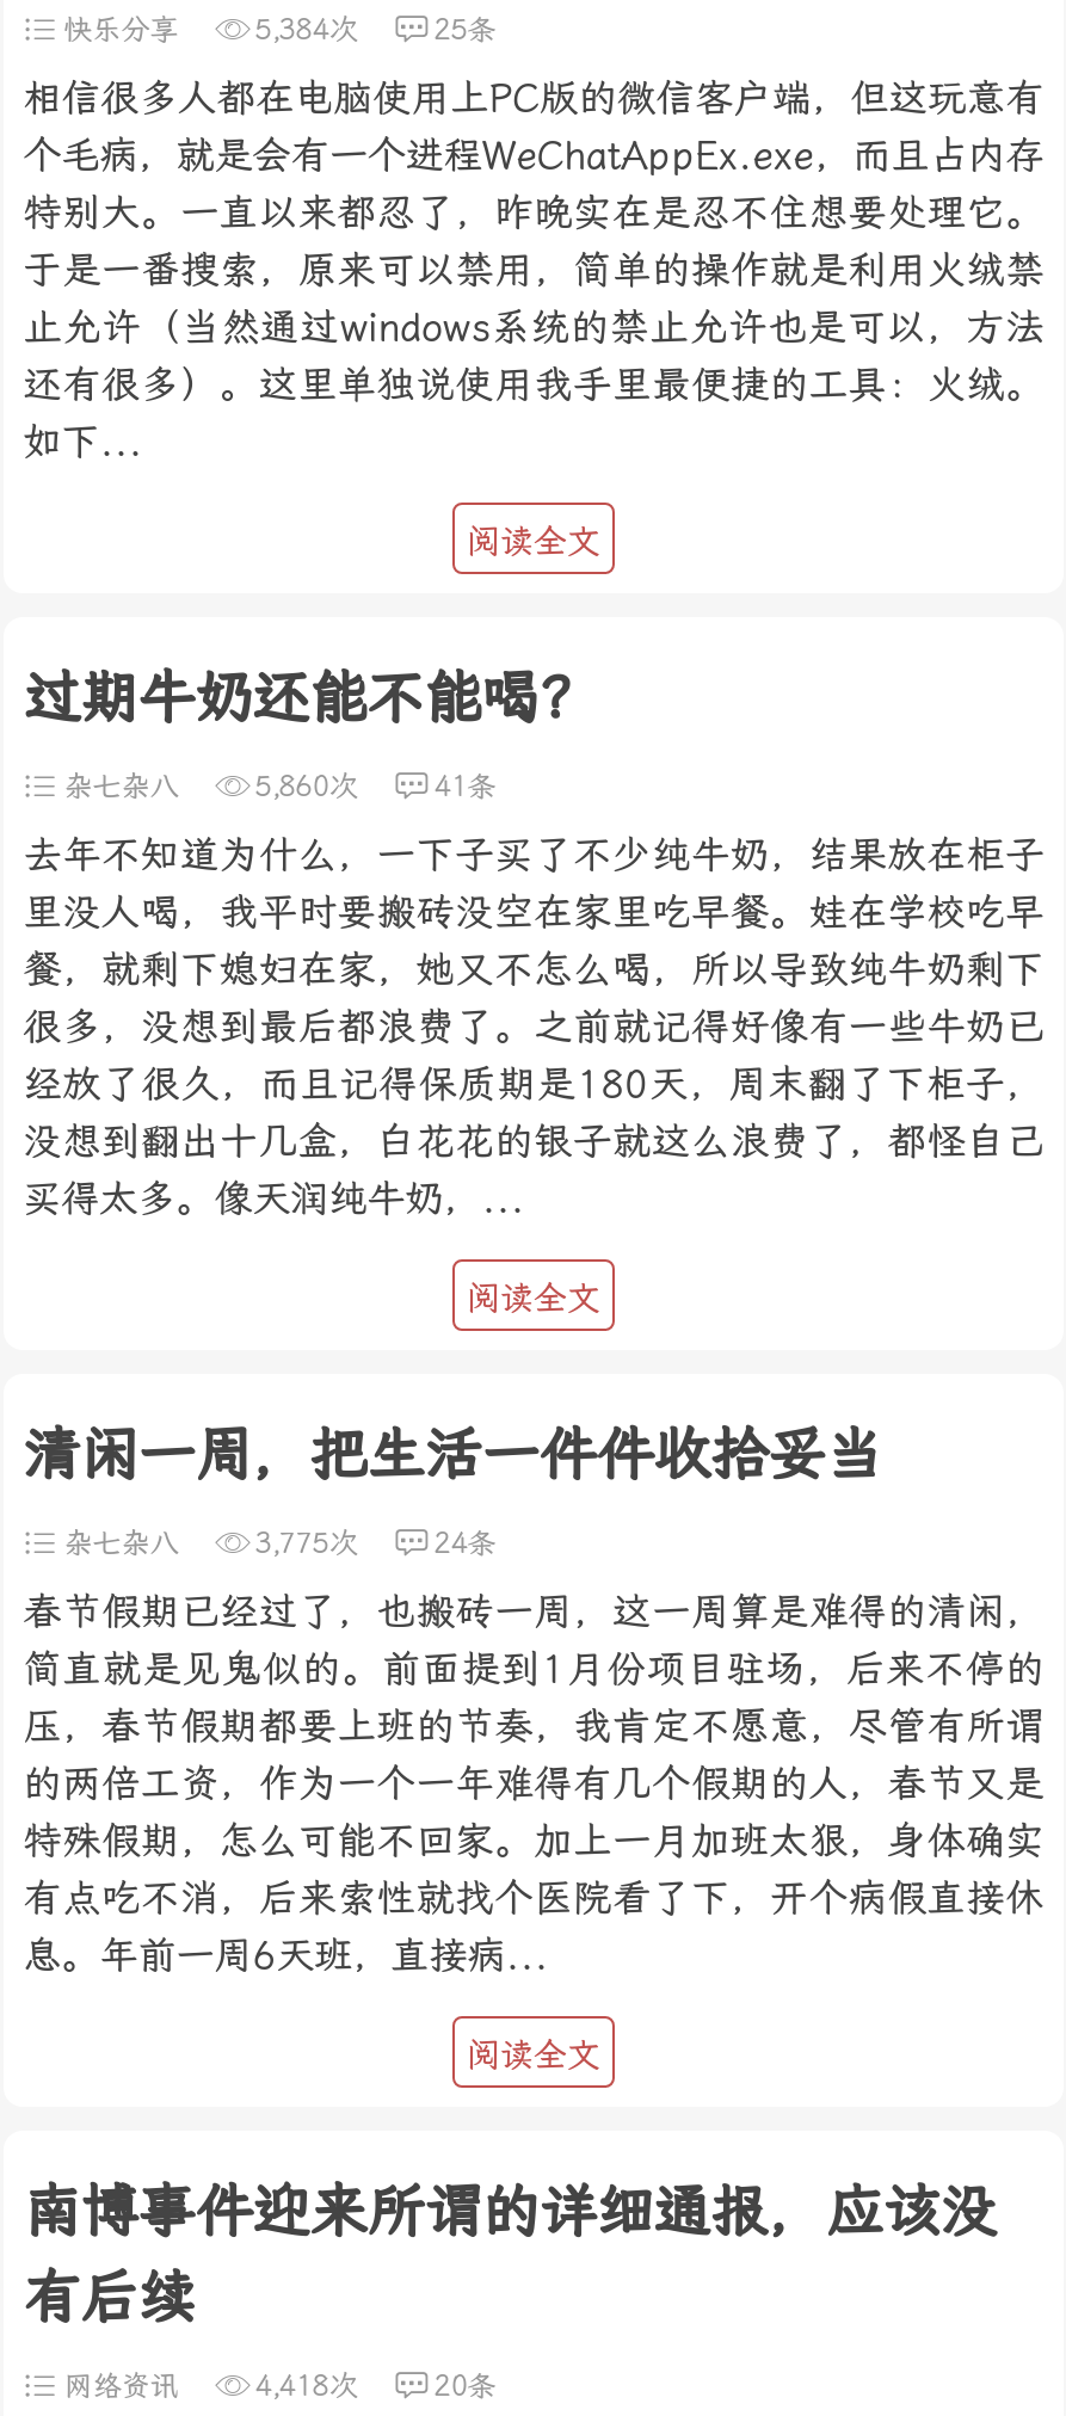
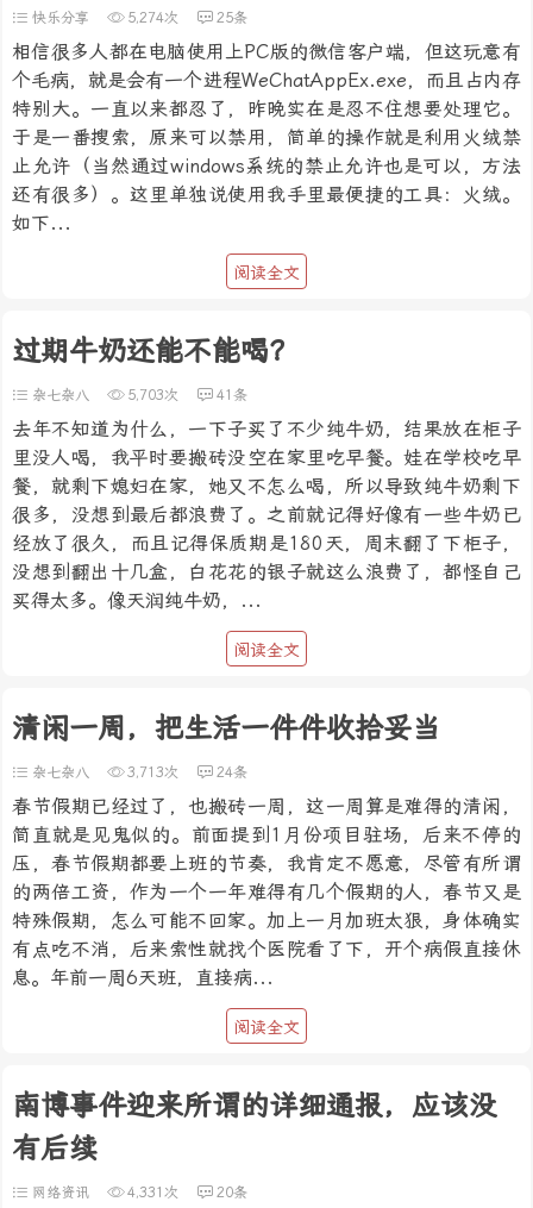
- 5,384次
+ 5,274次

- 5,860次
+ 5,703次

- 3,775次
+ 3,713次

- 4,418次
+ 4,331次
